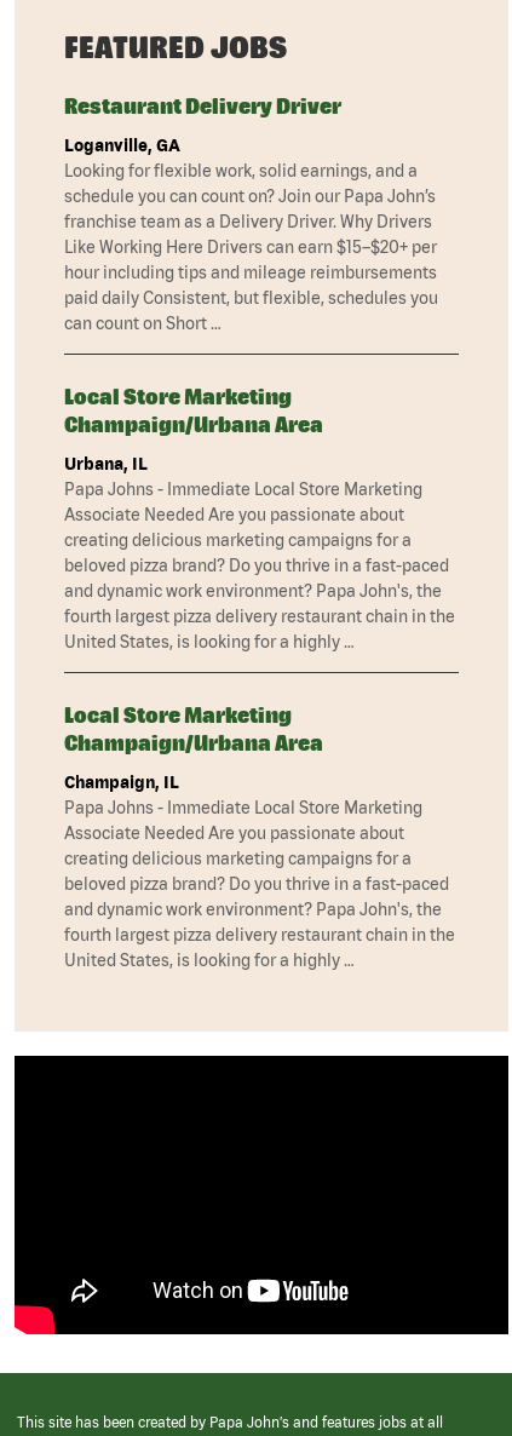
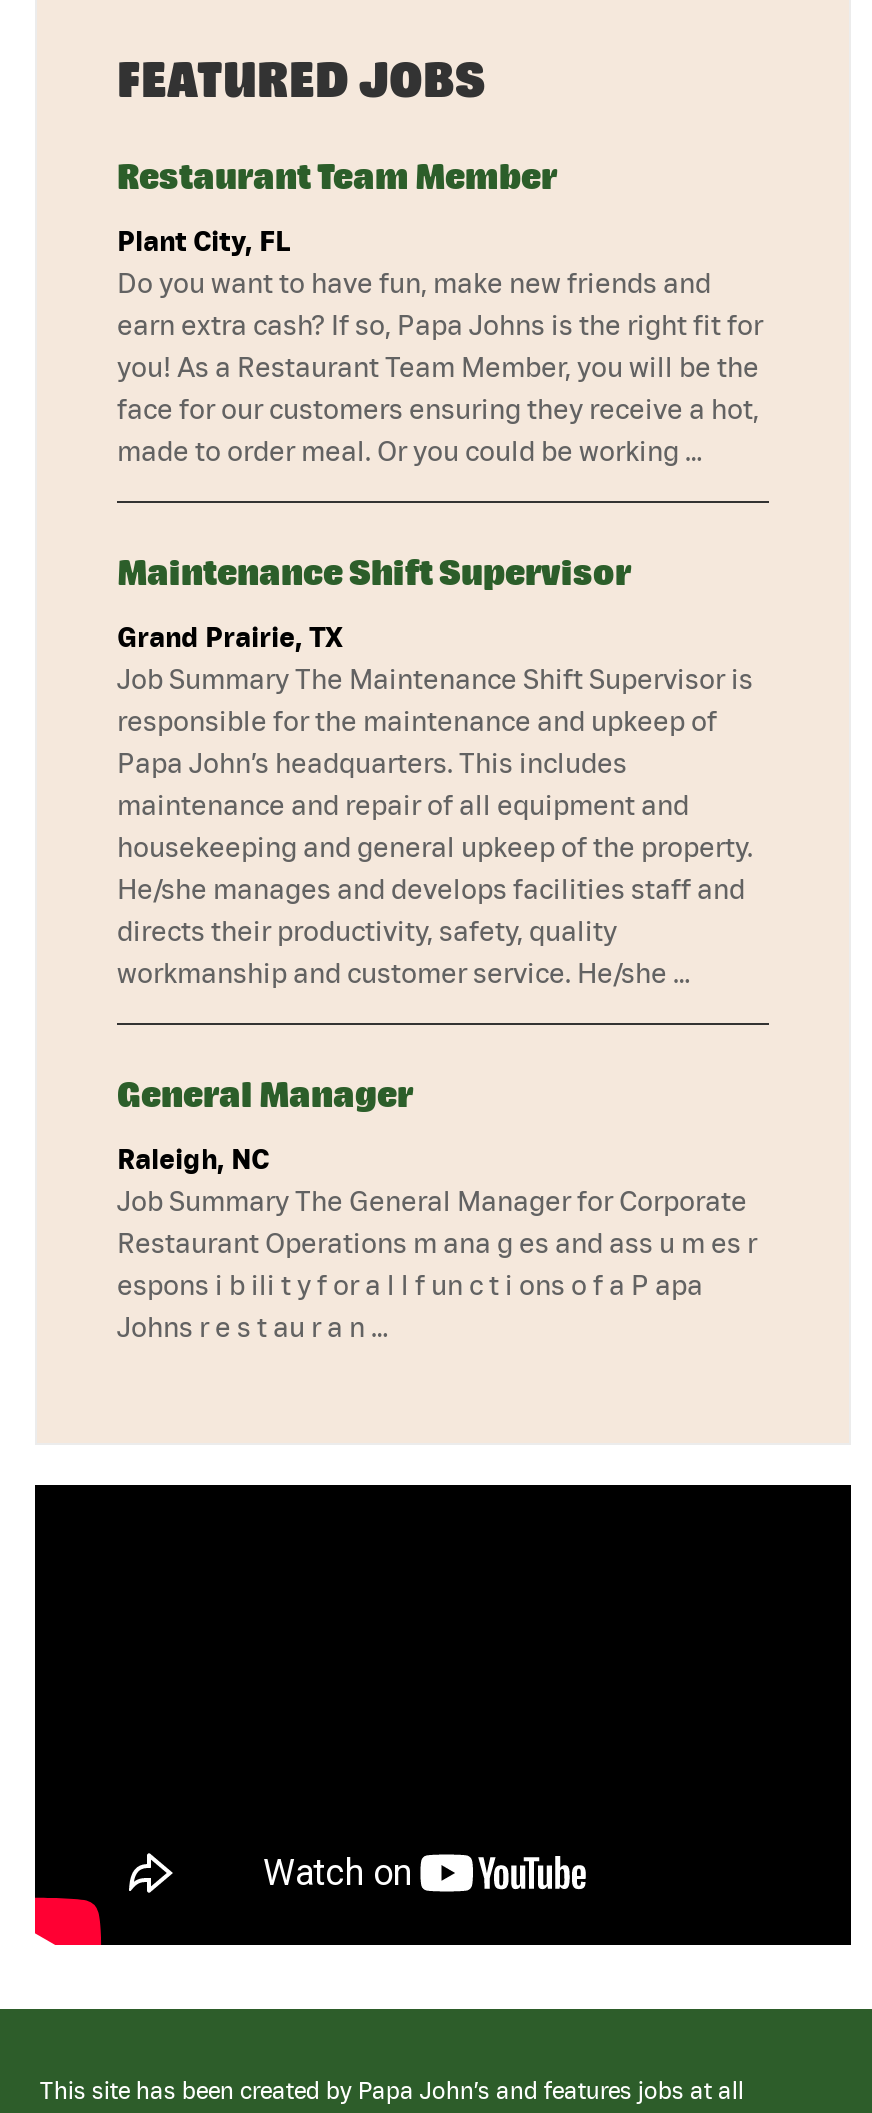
- Restaurant Delivery Driver
+ Restaurant Team Member

- Loganville, GA
- Looking for flexible work, solid earnings, and a
- schedule you can count on? Join our Papa John’s
- franchise team as a Delivery Driver. Why Drivers
- Like Working Here Drivers can earn $15–$20+ per
- hour including tips and mileage reimbursements
- paid daily Consistent, but flexible, schedules you
- can count on Short …
+ Plant City, FL
+ Do you want to have fun, make new friends and
+ earn extra cash? If so, Papa Johns is the right fit for
+ you! As a Restaurant Team Member, you will be the
+ face for our customers ensuring they receive a hot,
+ made to order meal. Or you could be working …

- Local Store Marketing
- Champaign/Urbana Area
+ Maintenance Shift Supervisor

- Urbana, IL
- Papa Johns - Immediate Local Store Marketing
- Associate Needed Are you passionate about
- creating delicious marketing campaigns for a
- beloved pizza brand? Do you thrive in a fast-paced
- and dynamic work environment? Papa John's, the
- fourth largest pizza delivery restaurant chain in the
- United States, is looking for a highly …
+ Grand Prairie, TX
+ Job Summary The Maintenance Shift Supervisor is
+ responsible for the maintenance and upkeep of
+ Papa John’s headquarters. This includes
+ maintenance and repair of all equipment and
+ housekeeping and general upkeep of the property.
+ He/she manages and develops facilities staff and
+ directs their productivity, safety, quality
+ workmanship and customer service. He/she …

- Local Store Marketing
- Champaign/Urbana Area
+ General Manager

- Champaign, IL
- Papa Johns - Immediate Local Store Marketing
- Associate Needed Are you passionate about
- creating delicious marketing campaigns for a
- beloved pizza brand? Do you thrive in a fast-paced
- and dynamic work environment? Papa John's, the
- fourth largest pizza delivery restaurant chain in the
- United States, is looking for a highly …
+ Raleigh, NC
+ Job Summary The General Manager for Corporate
+ Restaurant Operations m ana g es and ass u m es r
+ espons i b ili t y f or a l l f un c t i ons o f a P apa
+ Johns r e s t au r a n …
